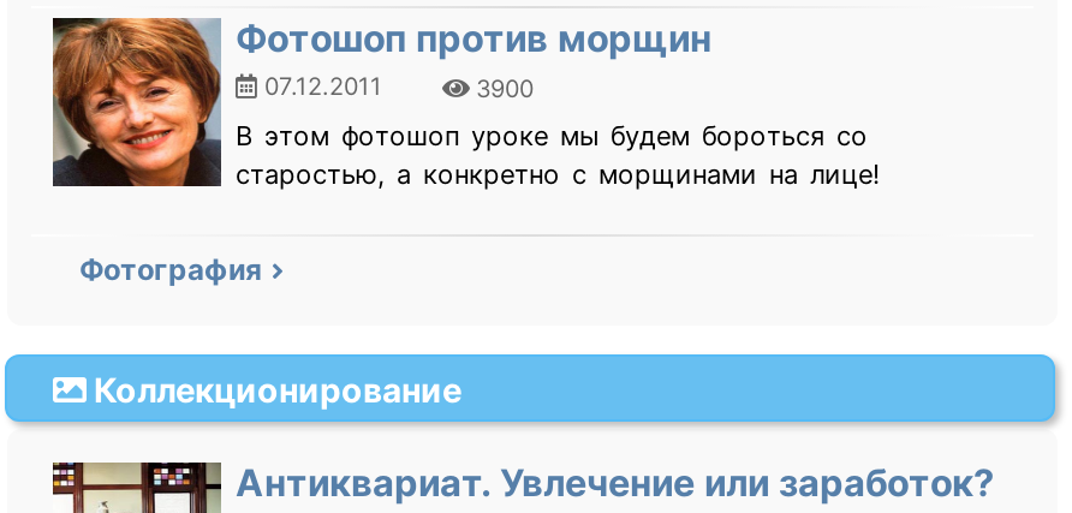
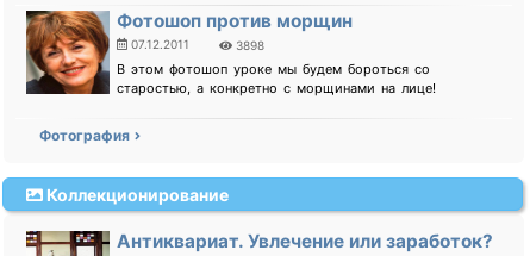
- 3900
+ 3898
